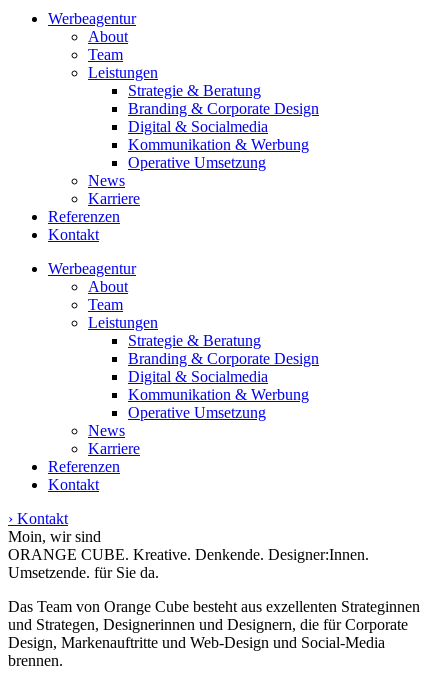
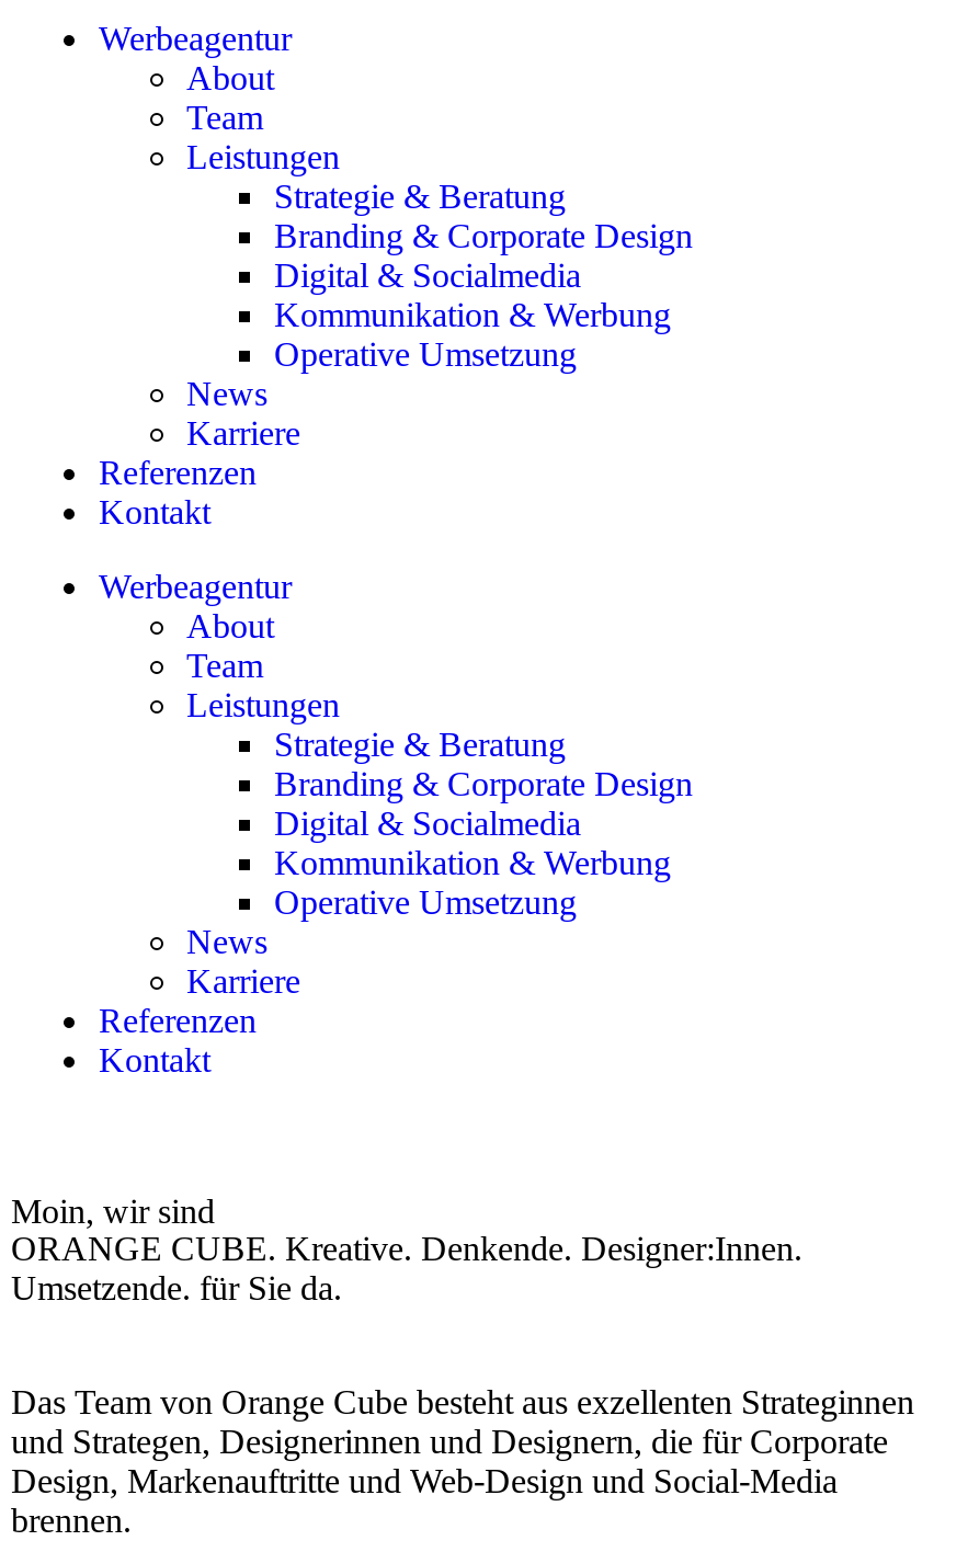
- › Kontakt
